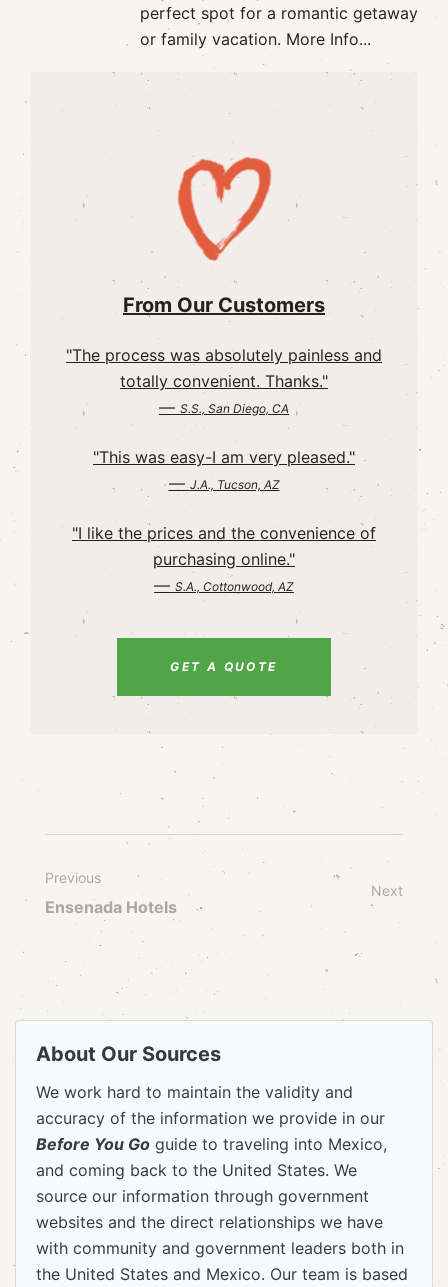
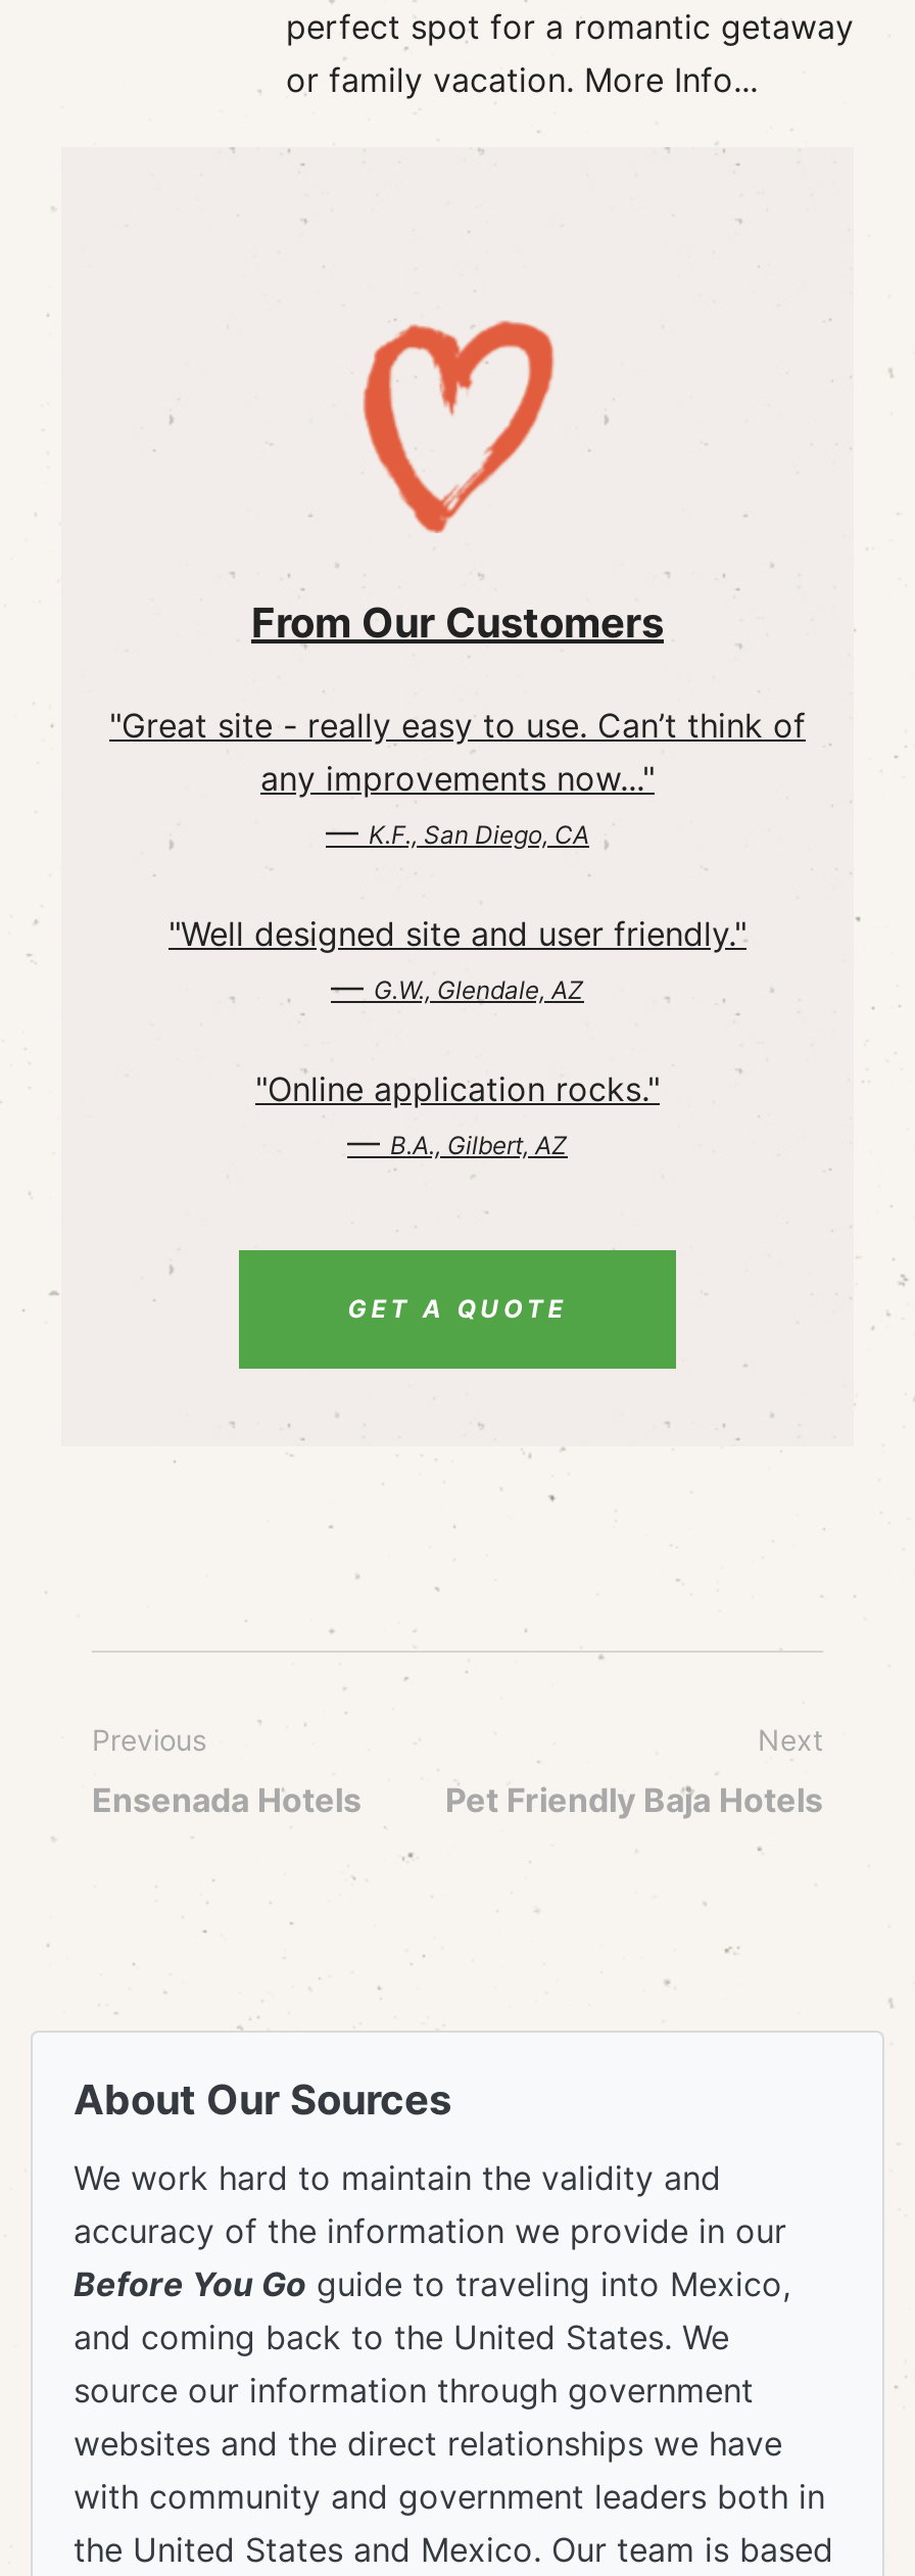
- "The process was absolutely painless and
- totally convenient. Thanks."
- — S.S., San Diego, CA
+ "Great site - really easy to use. Can’t think of
+ any improvements now..."
+ — K.F., San Diego, CA

- "This was easy-I am very pleased."
- — J.A., Tucson, AZ
+ "Well designed site and user friendly."
+ — G.W., Glendale, AZ

- "I like the prices and the convenience of
- purchasing online."
- — S.A., Cottonwood, AZ
+ "Online application rocks."
+ — B.A., Gilbert, AZ

+ Pet Friendly Baja Hotels
